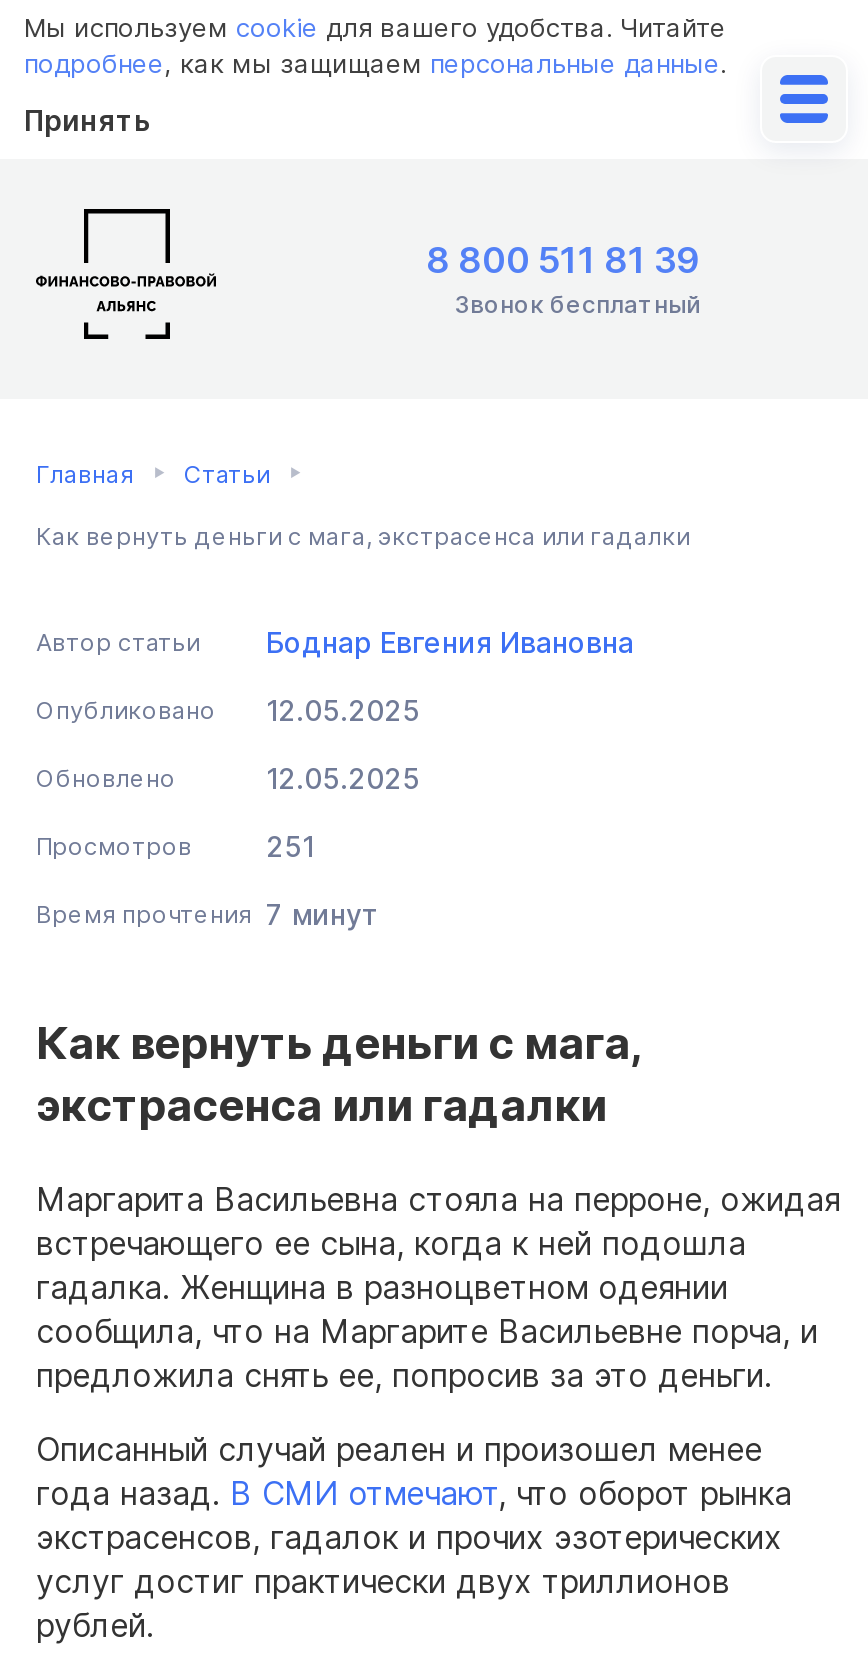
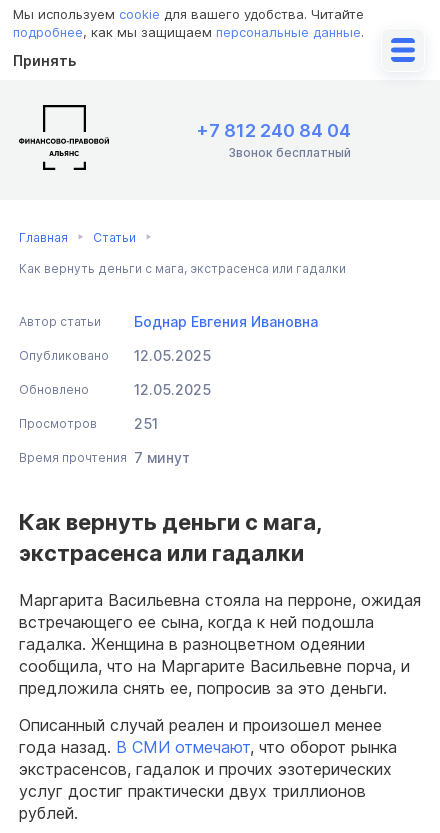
- 8 800 511 81 39
+ +7 812 240 84 04
